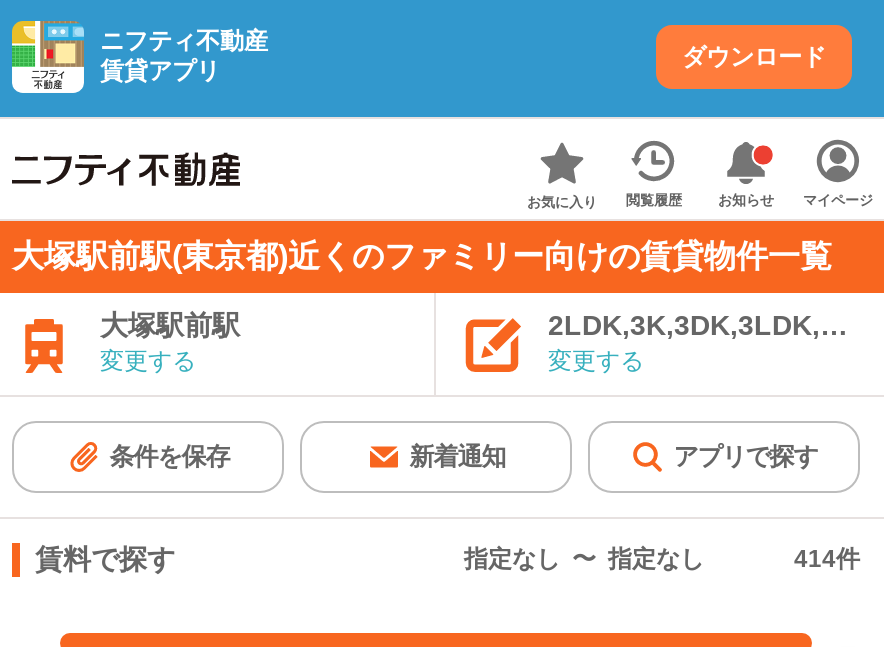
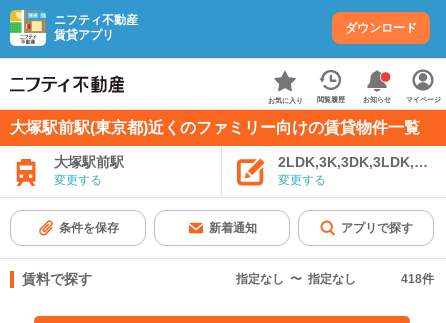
- 414件
+ 418件
